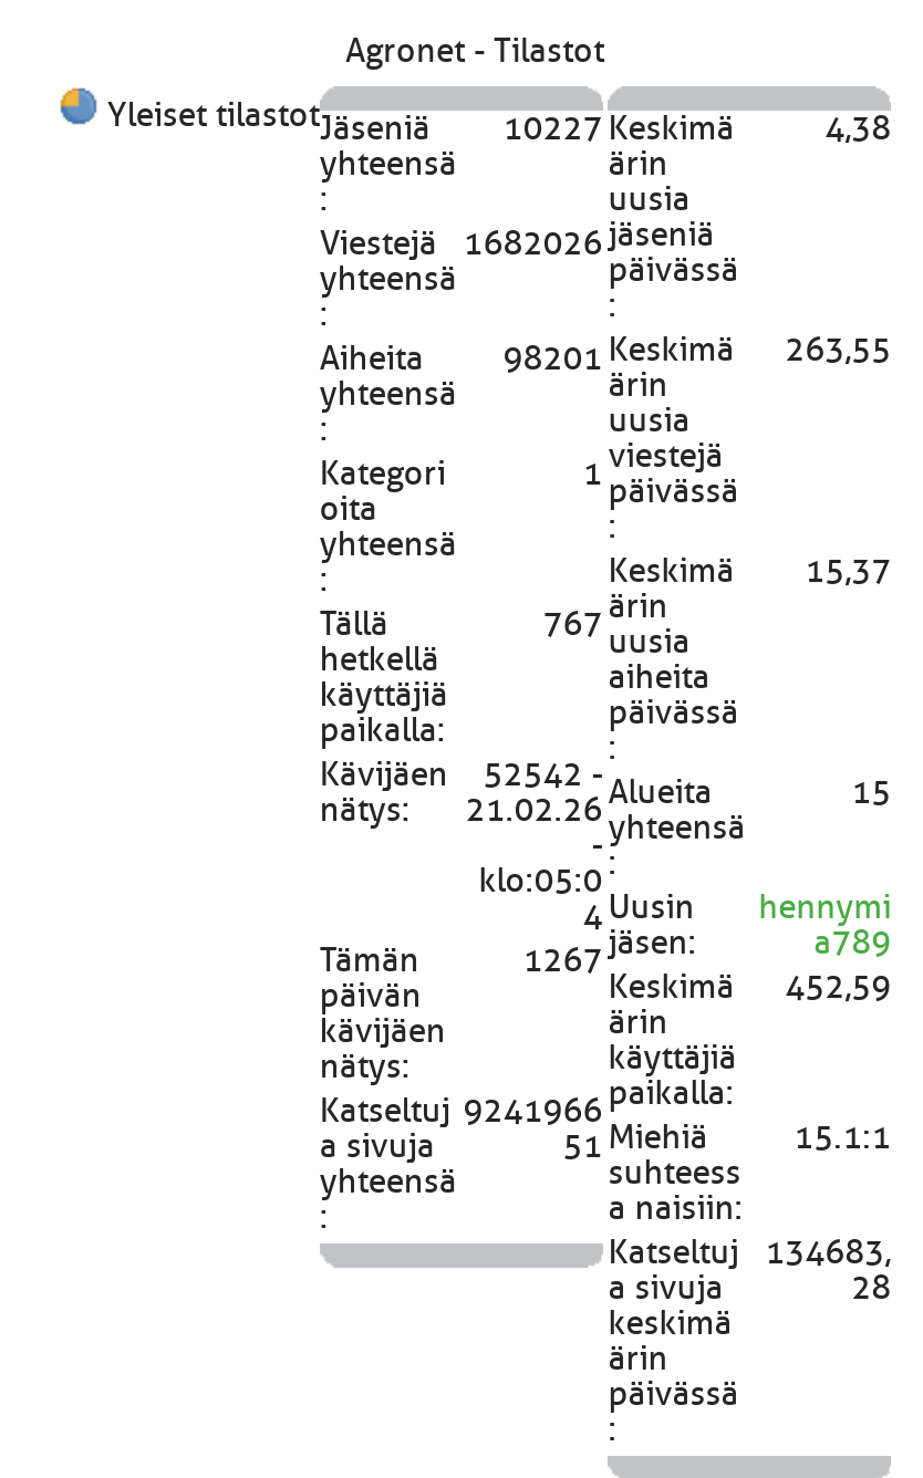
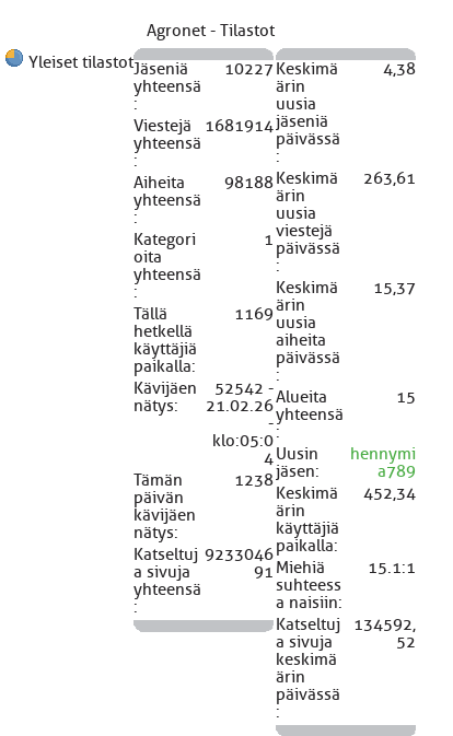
- Viestejä 1682026 jäseniä
+ Viestejä 1681914 jäseniä

- 98201
+ 98188

- 263,55
+ 263,61

- 767 ärin uusia
+ 1169 ärin uusia

- 1267 jäsen:
+ 1238 jäsen:

- Keskimä 452,59
+ Keskimä 452,34

- Katseltuj 9241966 paikalla:
+ Katseltuj 9233046 paikalla:

- 51 Miehiä
+ 91 Miehiä

- Katseltuj 134683,
+ Katseltuj 134592,

- 28
+ 52
